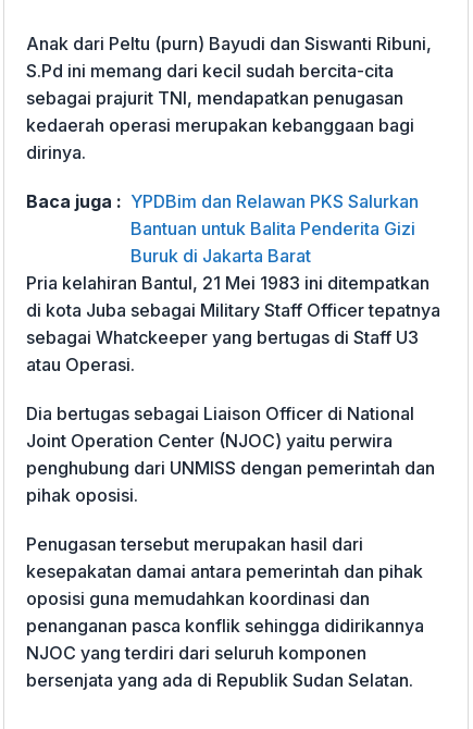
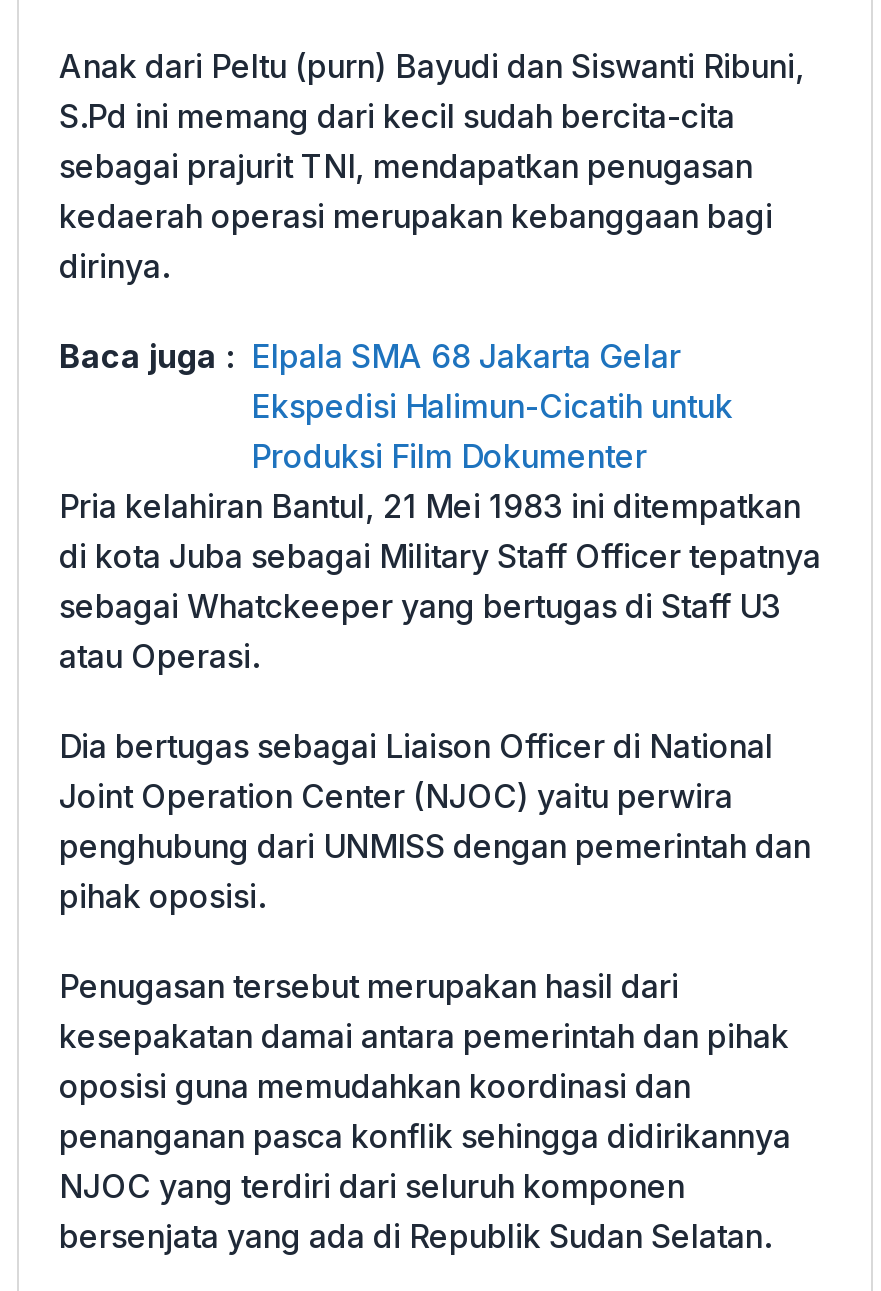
- Baca juga : YPDBim dan Relawan PKS Salurkan
- Bantuan untuk Balita Penderita Gizi
- Buruk di Jakarta Barat
+ Baca juga : Elpala SMA 68 Jakarta Gelar
+ Ekspedisi Halimun-Cicatih untuk
+ Produksi Film Dokumenter
